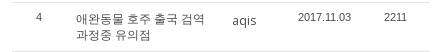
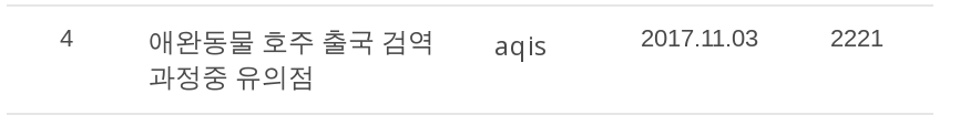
- 2211
+ 2221
